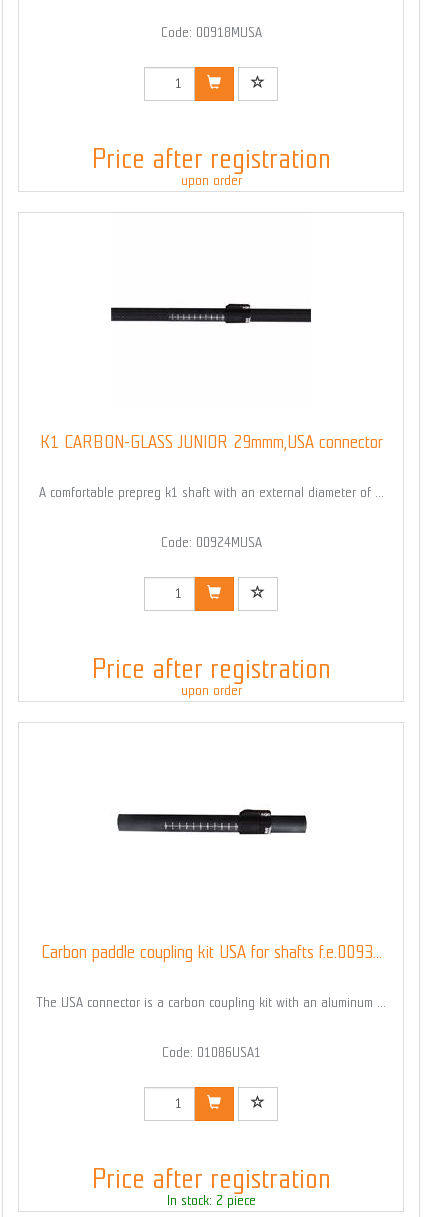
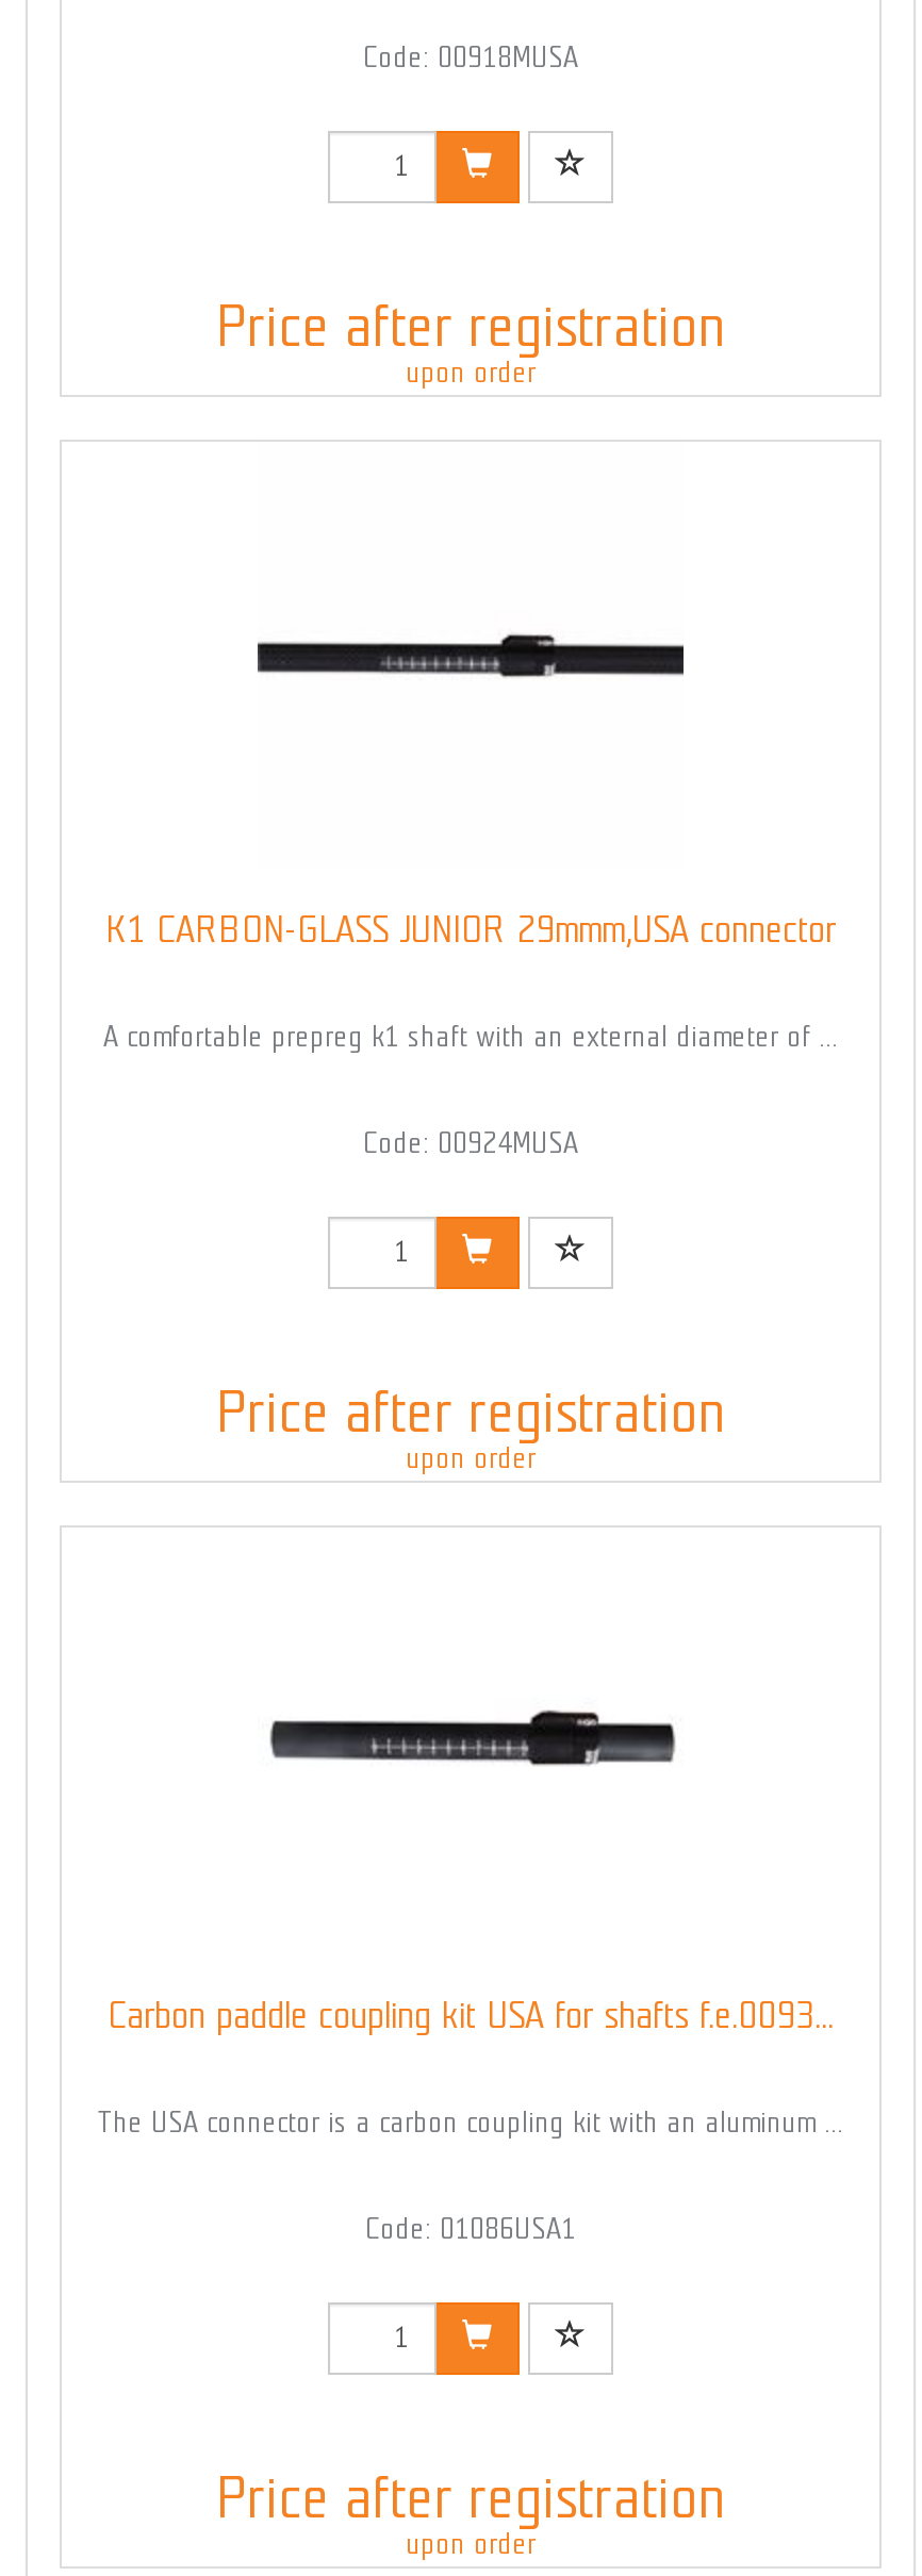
- In stock: 2 piece
+ upon order
